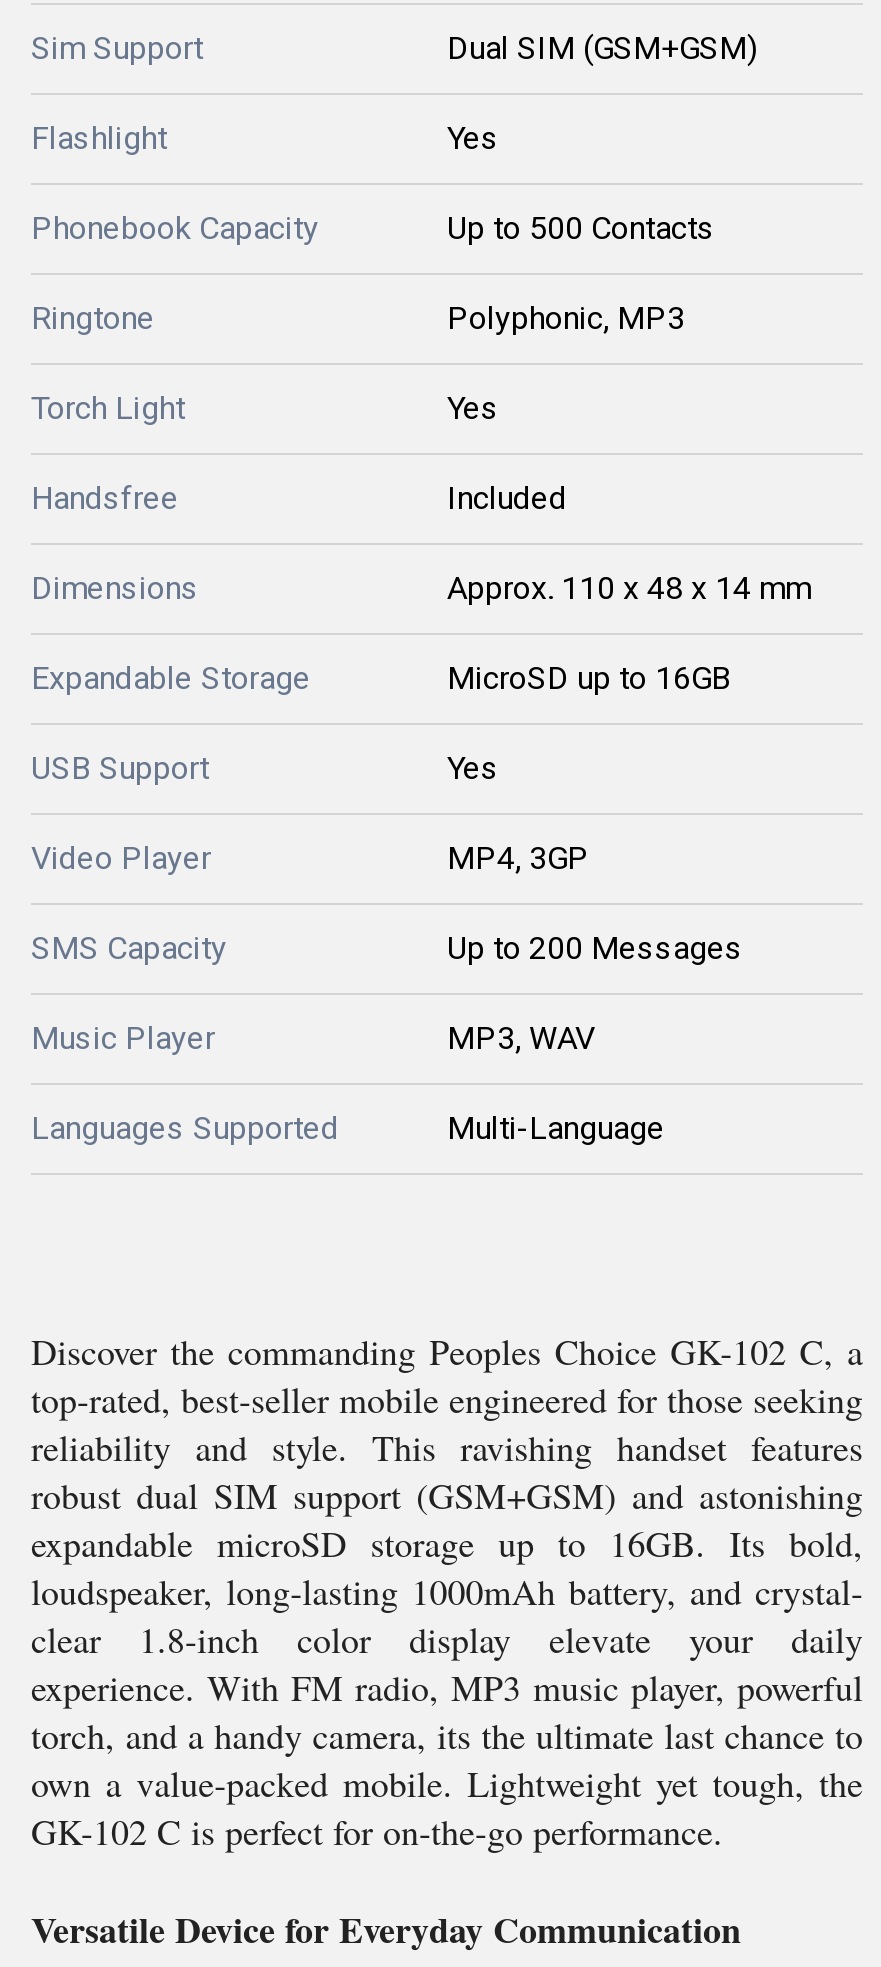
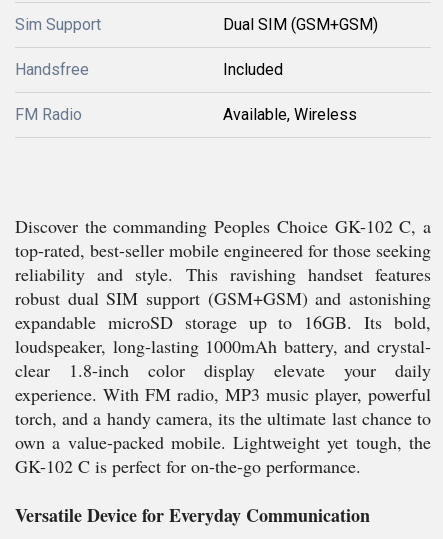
- Flashlight
- Yes
- Phonebook Capacity
- Up to 500 Contacts
- Ringtone
- Polyphonic, MP3
- Torch Light
- Yes

- Dimensions
- Approx. 110 x 48 x 14 mm
- Expandable Storage
- MicroSD up to 16GB
- USB Support
- Yes
- Video Player
- MP4, 3GP
- SMS Capacity
- Up to 200 Messages
- Music Player
- MP3, WAV
- Languages Supported
- Multi-Language
+ FM Radio
+ Available, Wireless
